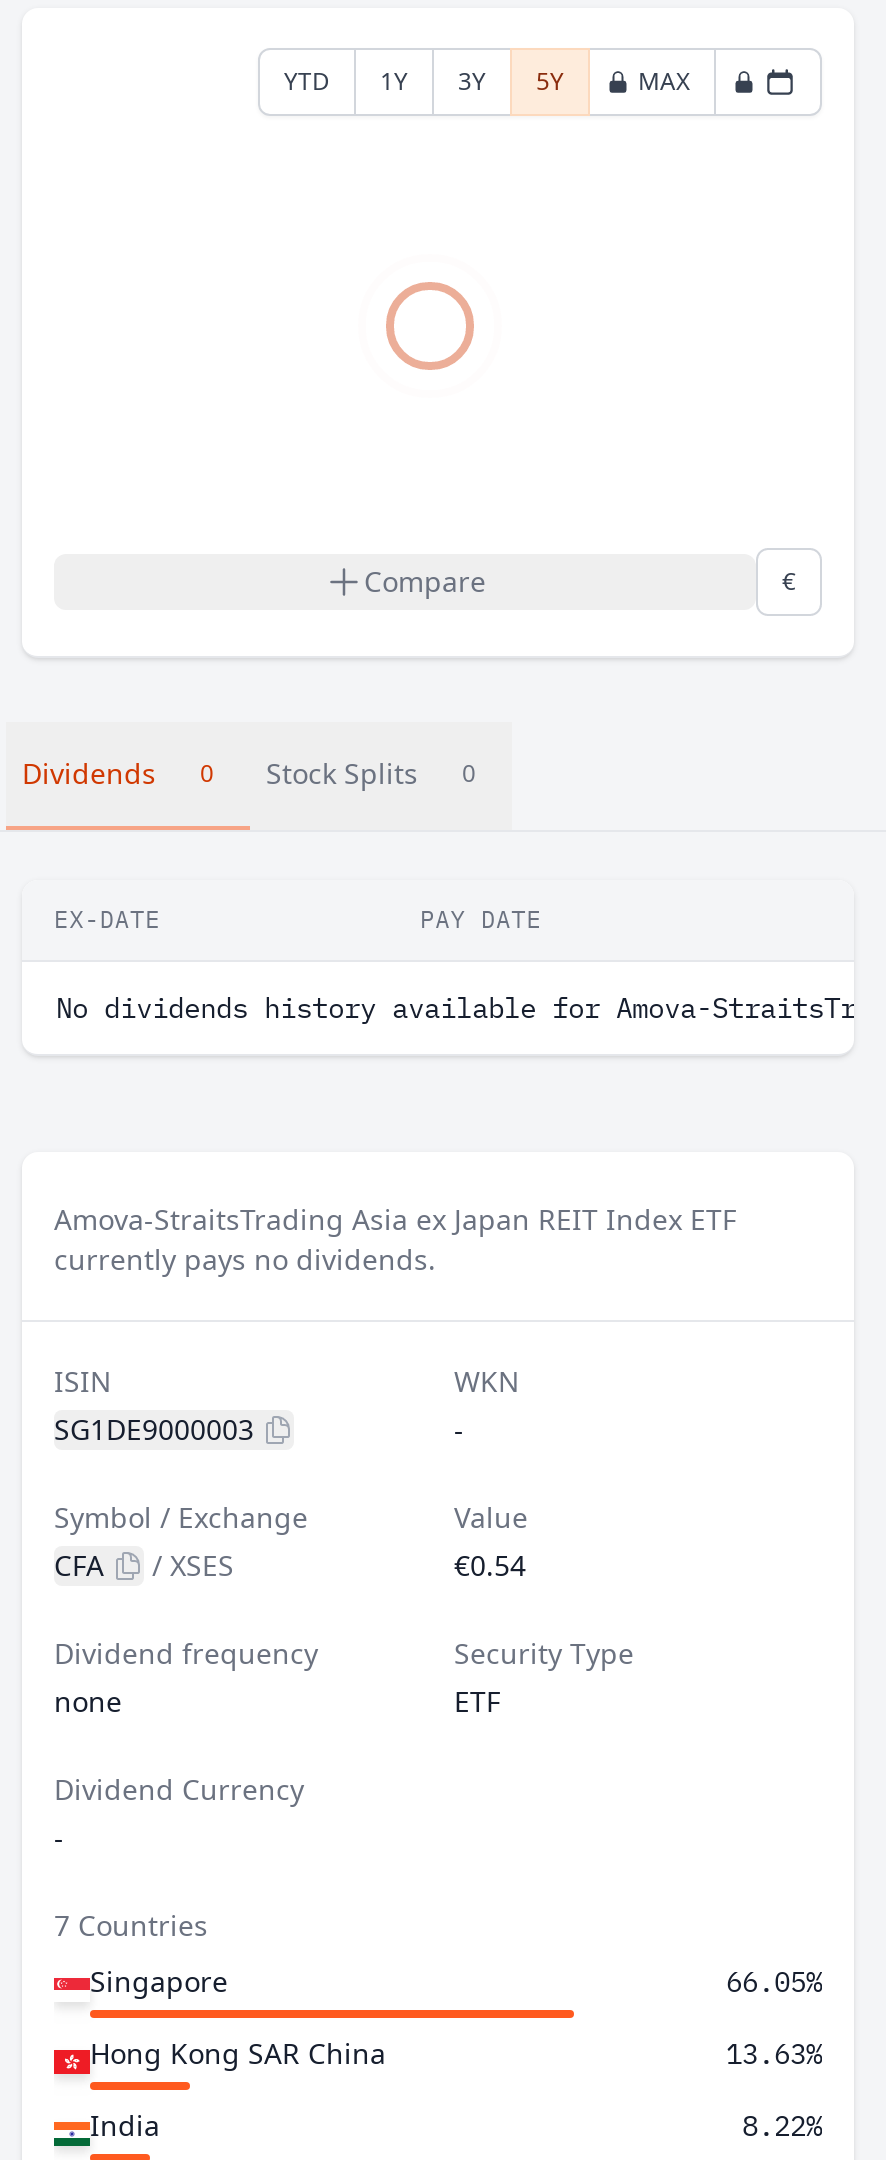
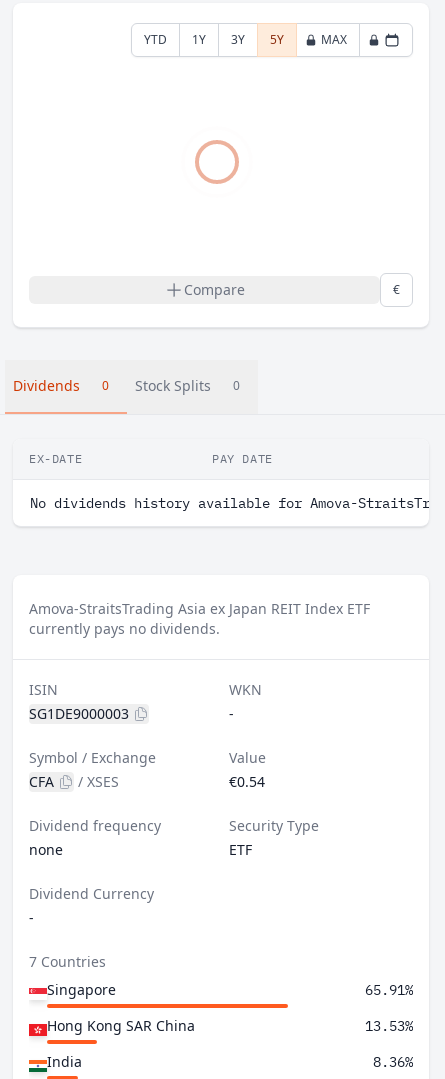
- 66.05%
+ 65.91%

- 13.63%
+ 13.53%

- 8.22%
+ 8.36%
